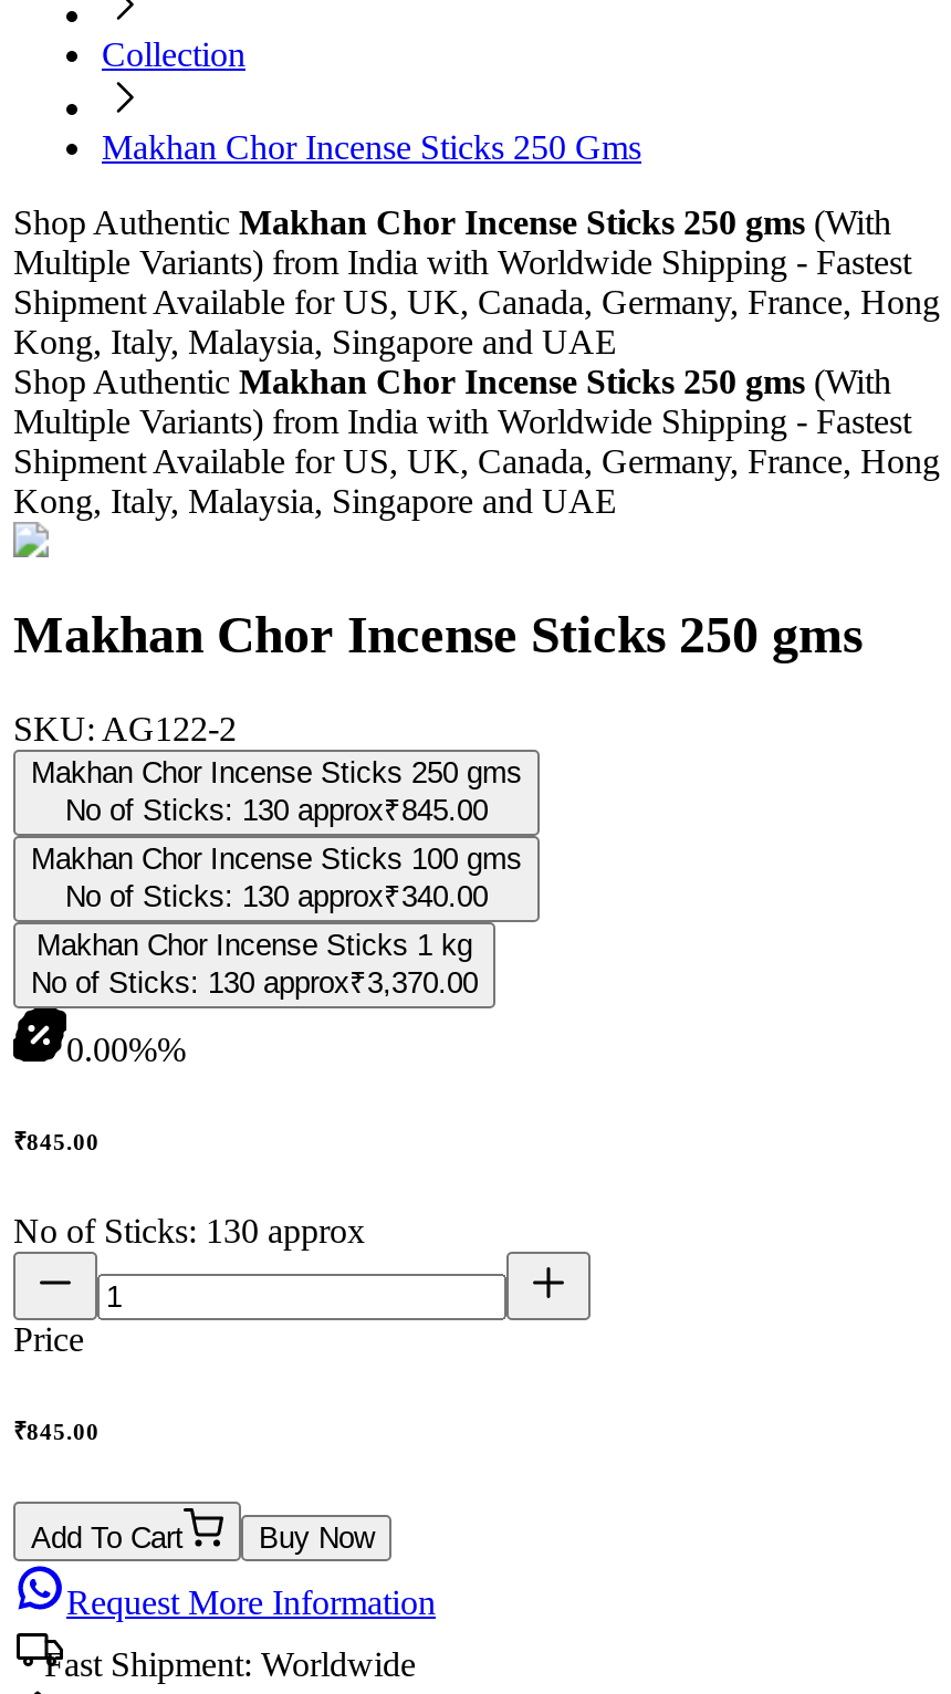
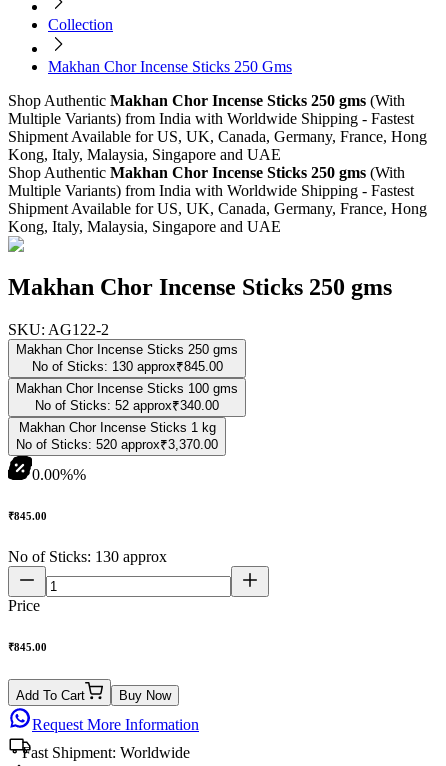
- No of Sticks: 130 approx₹340.00
+ No of Sticks: 52 approx₹340.00

- No of Sticks: 130 approx₹3,370.00
+ No of Sticks: 520 approx₹3,370.00
